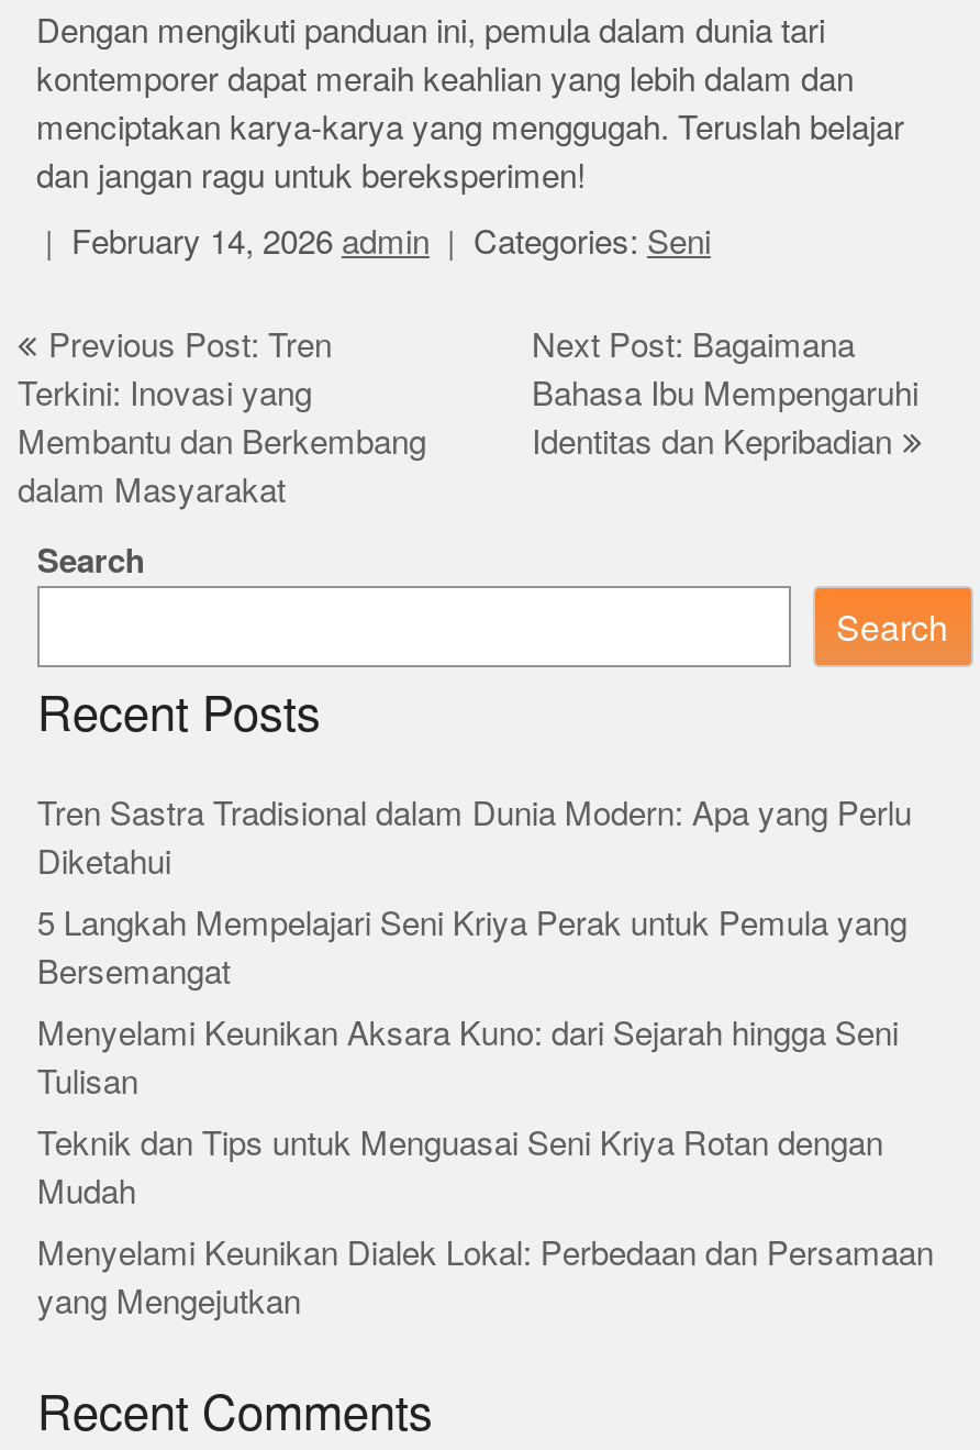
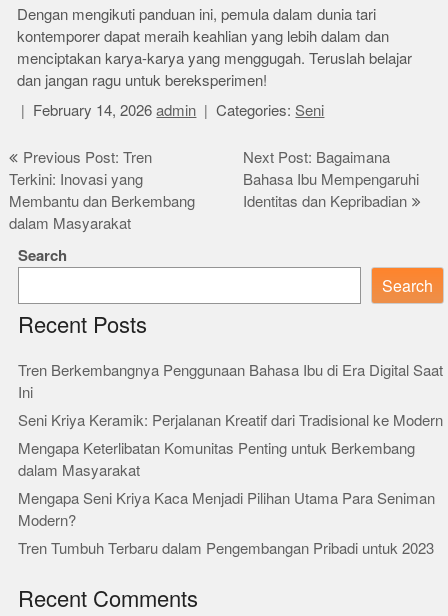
- Tren Sastra Tradisional dalam Dunia Modern: Apa yang Perlu
- Diketahui
+ Tren Berkembangnya Penggunaan Bahasa Ibu di Era Digital Saat
+ Ini

- 5 Langkah Mempelajari Seni Kriya Perak untuk Pemula yang
- Bersemangat
+ Seni Kriya Keramik: Perjalanan Kreatif dari Tradisional ke Modern

- Menyelami Keunikan Aksara Kuno: dari Sejarah hingga Seni
- Tulisan
+ Mengapa Keterlibatan Komunitas Penting untuk Berkembang
+ dalam Masyarakat

- Teknik dan Tips untuk Menguasai Seni Kriya Rotan dengan
- Mudah
+ Mengapa Seni Kriya Kaca Menjadi Pilihan Utama Para Seniman
+ Modern?

- Menyelami Keunikan Dialek Lokal: Perbedaan dan Persamaan
- yang Mengejutkan
+ Tren Tumbuh Terbaru dalam Pengembangan Pribadi untuk 2023
